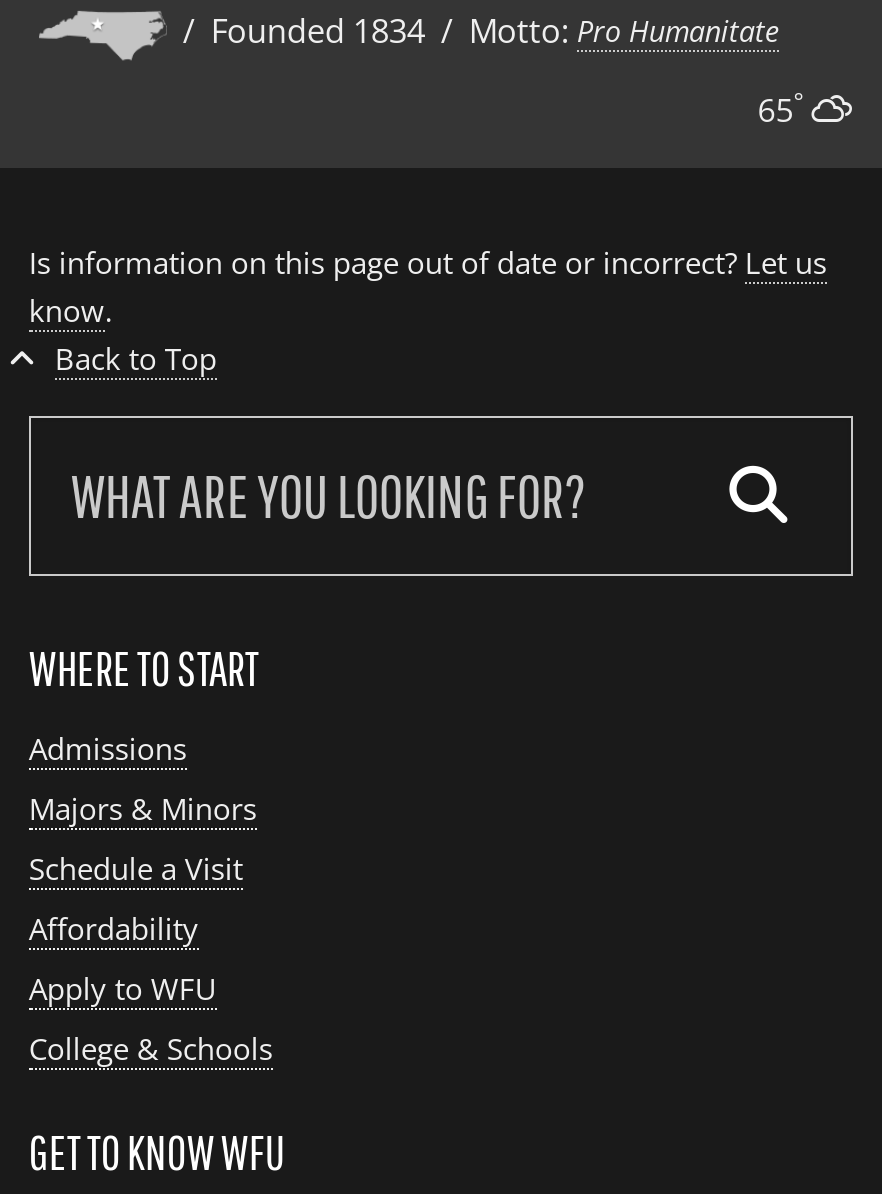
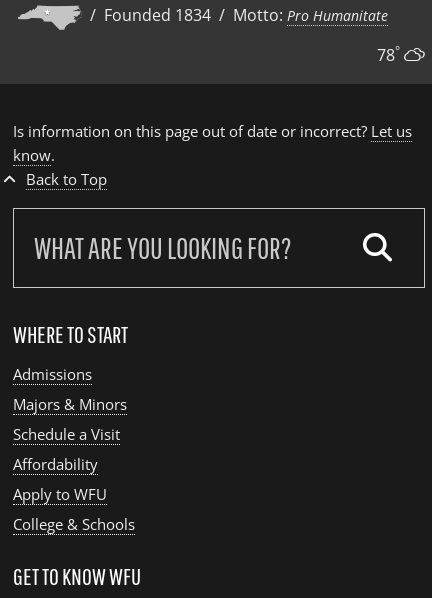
- 65°
+ 78°
